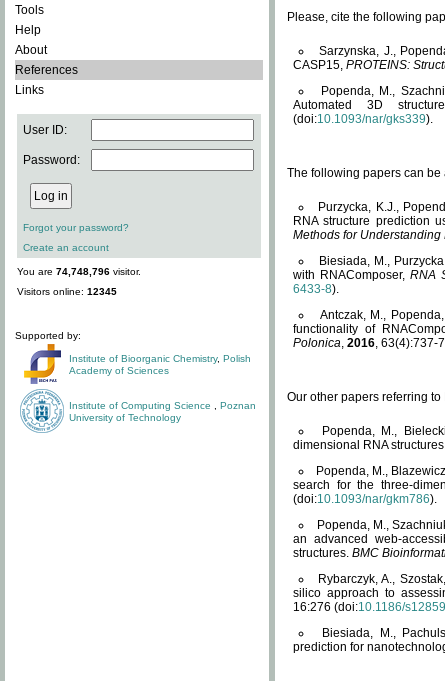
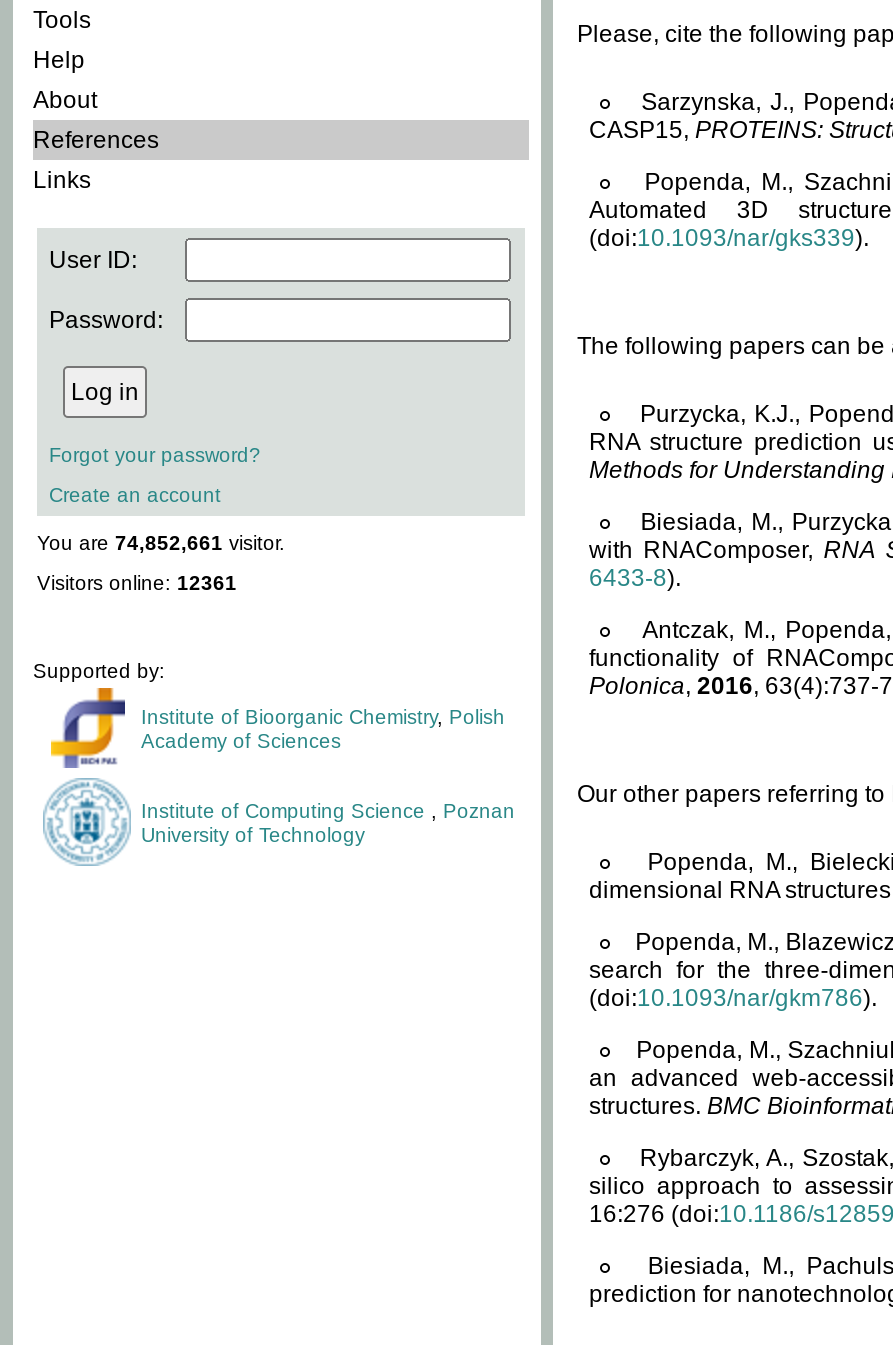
- You are 74,748,796 visitor.
+ You are 74,852,661 visitor.

- Visitors online: 12345
+ Visitors online: 12361
